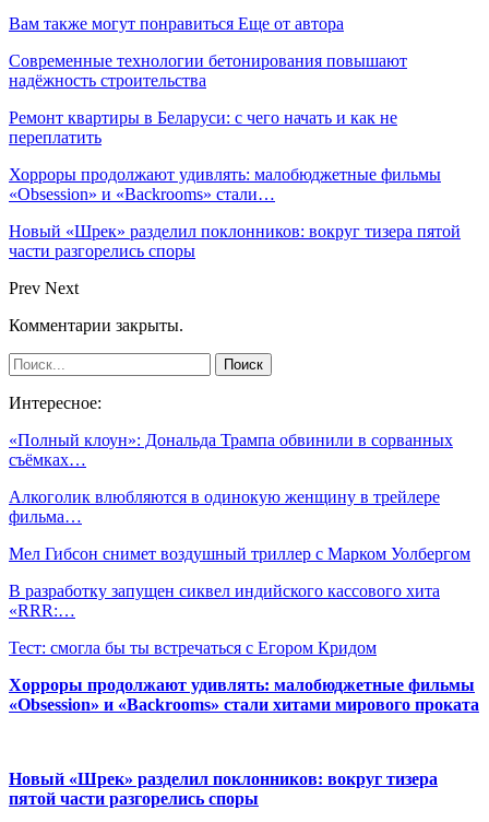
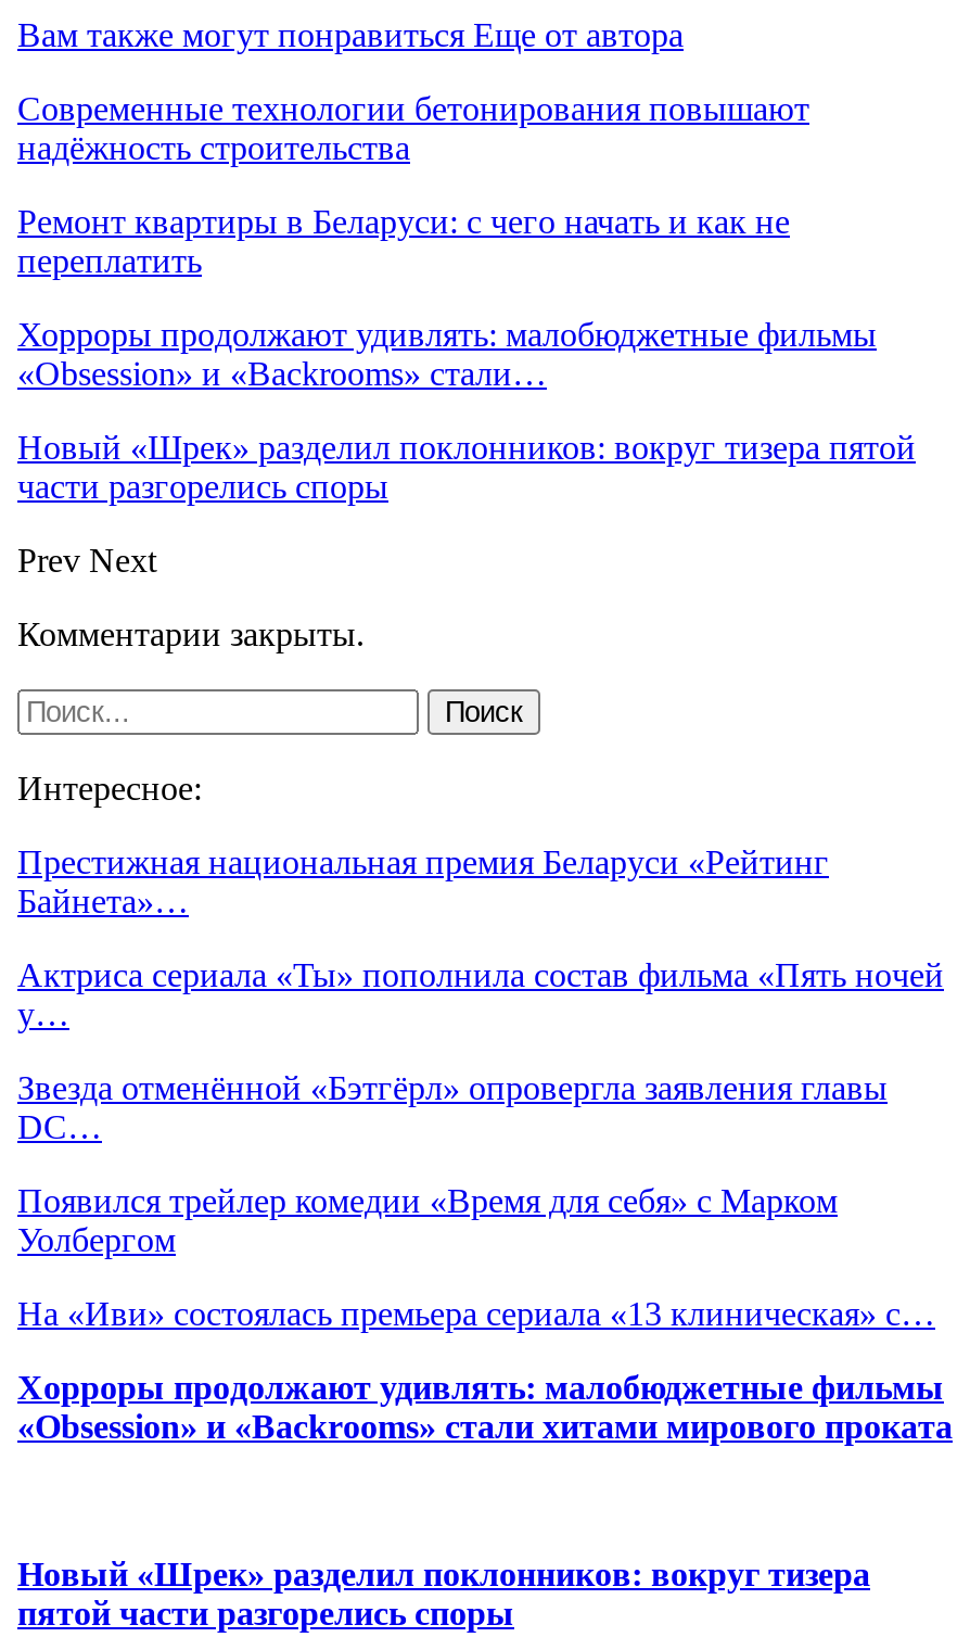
- «Полный клоун»: Дональда Трампа обвинили в сорванных
- съёмках…
+ Престижная национальная премия Беларуси «Рейтинг
+ Байнета»…

- Алкоголик влюбляются в одинокую женщину в трейлере
- фильма…
+ Актриса сериала «Ты» пополнила состав фильма «Пять ночей
+ у…

- Мел Гибсон снимет воздушный триллер с Марком Уолбергом
+ Звезда отменённой «Бэтгёрл» опровергла заявления главы
+ DC…

- В разработку запущен сиквел индийского кассового хита
- «RRR:…
+ Появился трейлер комедии «Время для себя» с Марком
+ Уолбергом

- Тест: смогла бы ты встречаться с Егором Кридом
+ На «Иви» состоялась премьера сериала «13 клиническая» с…
